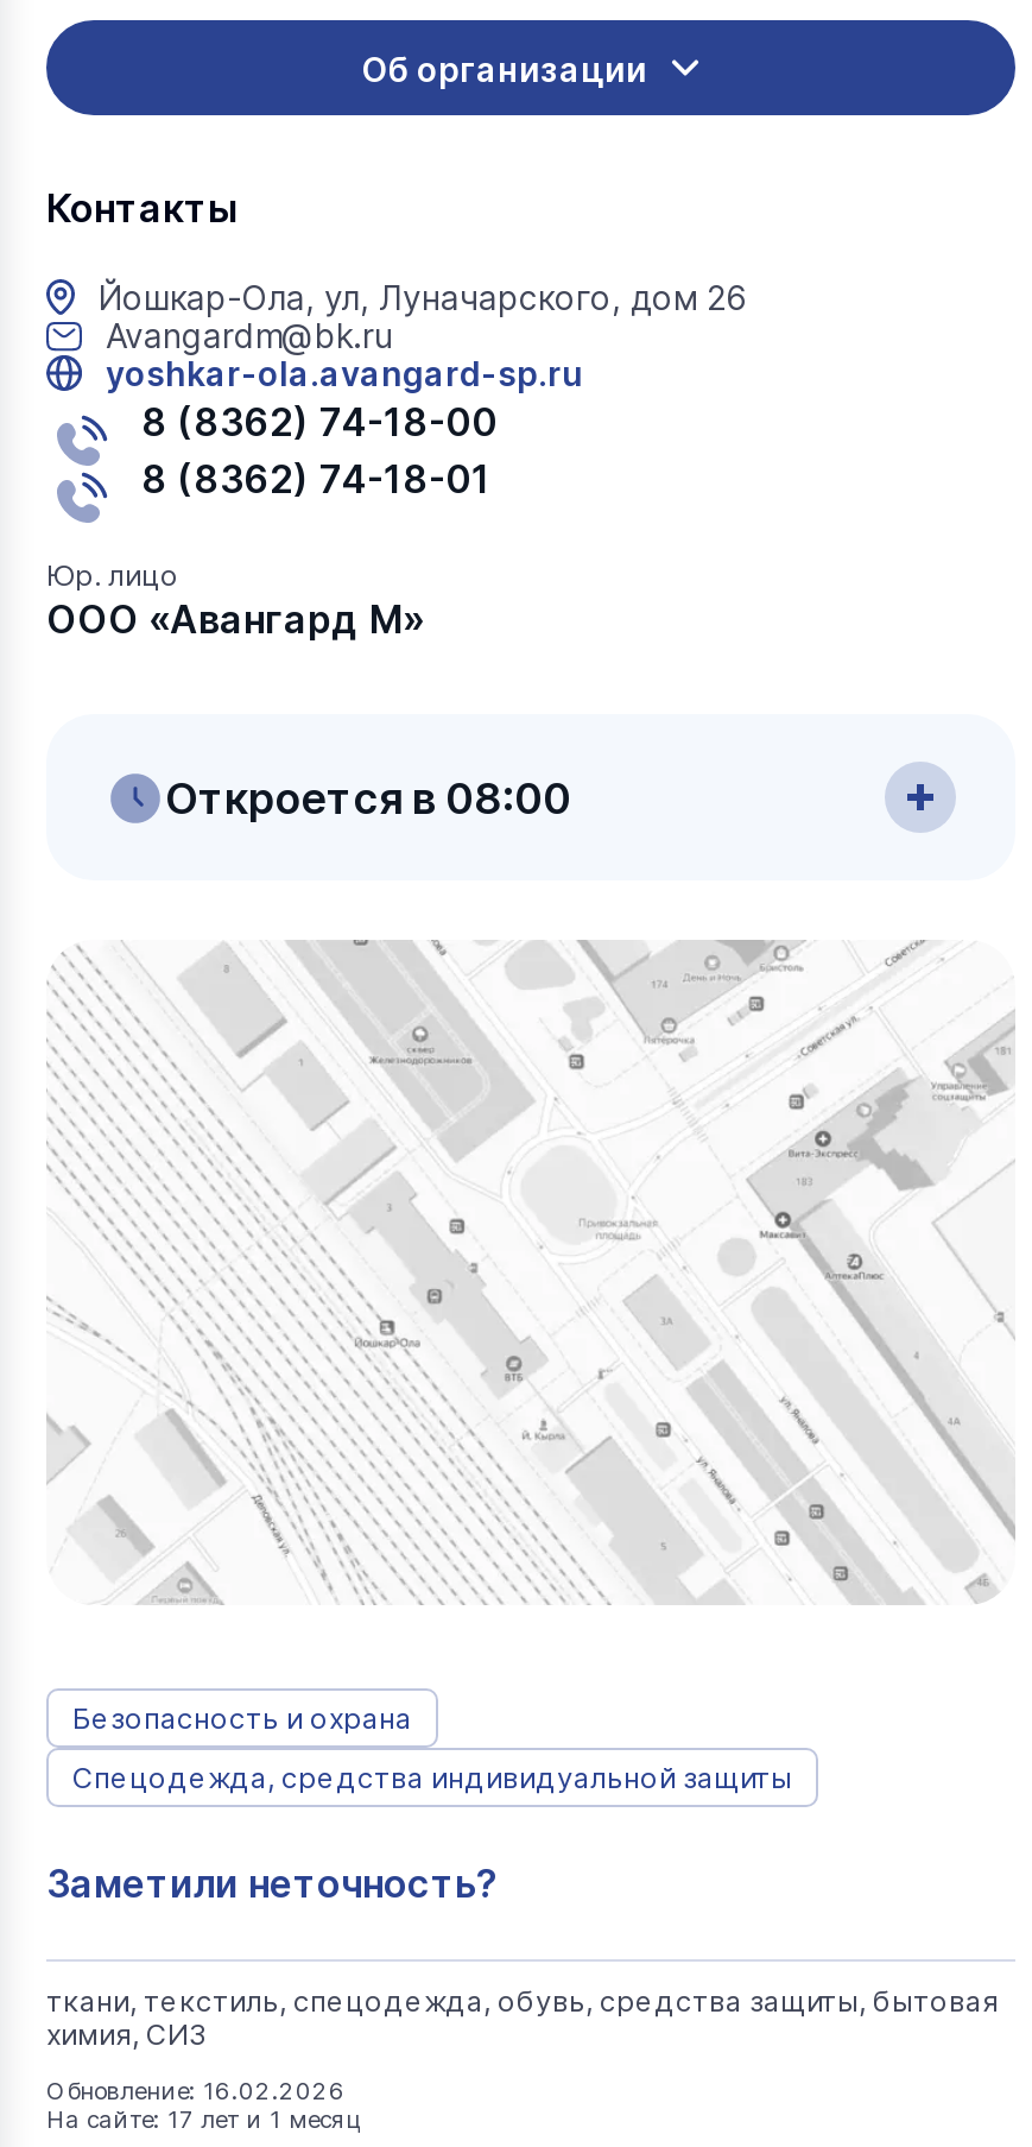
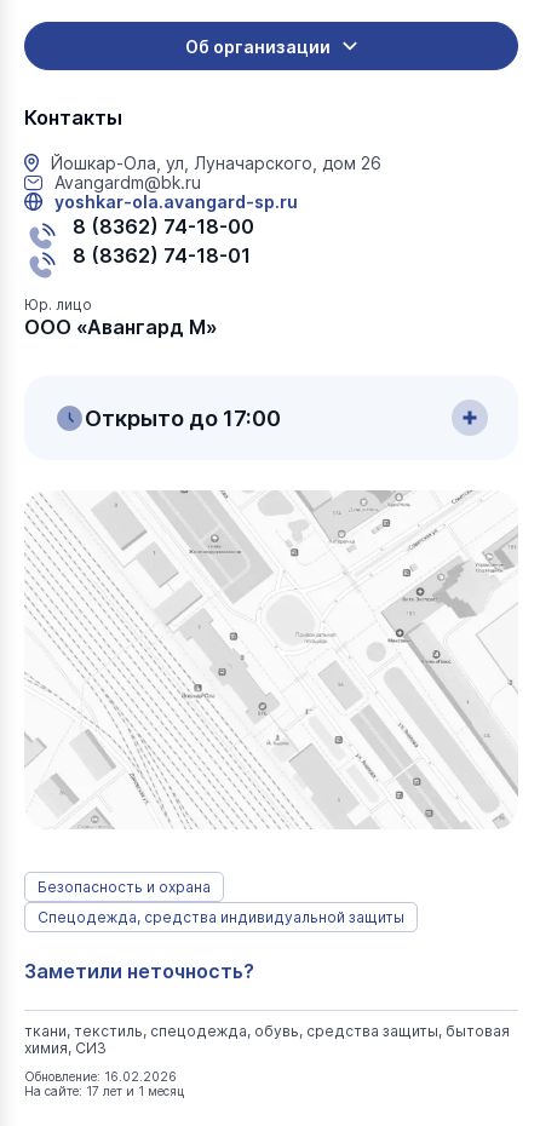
- Откроется в 08:00
+ Открыто до 17:00
